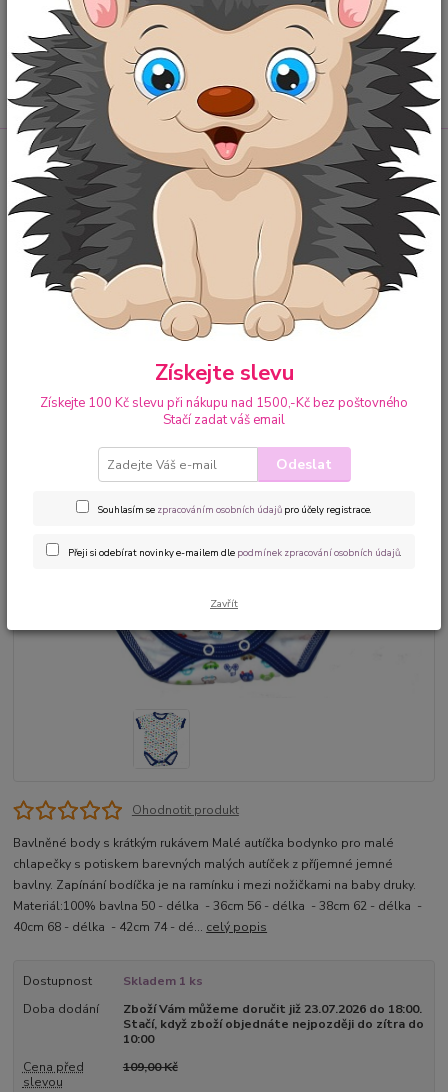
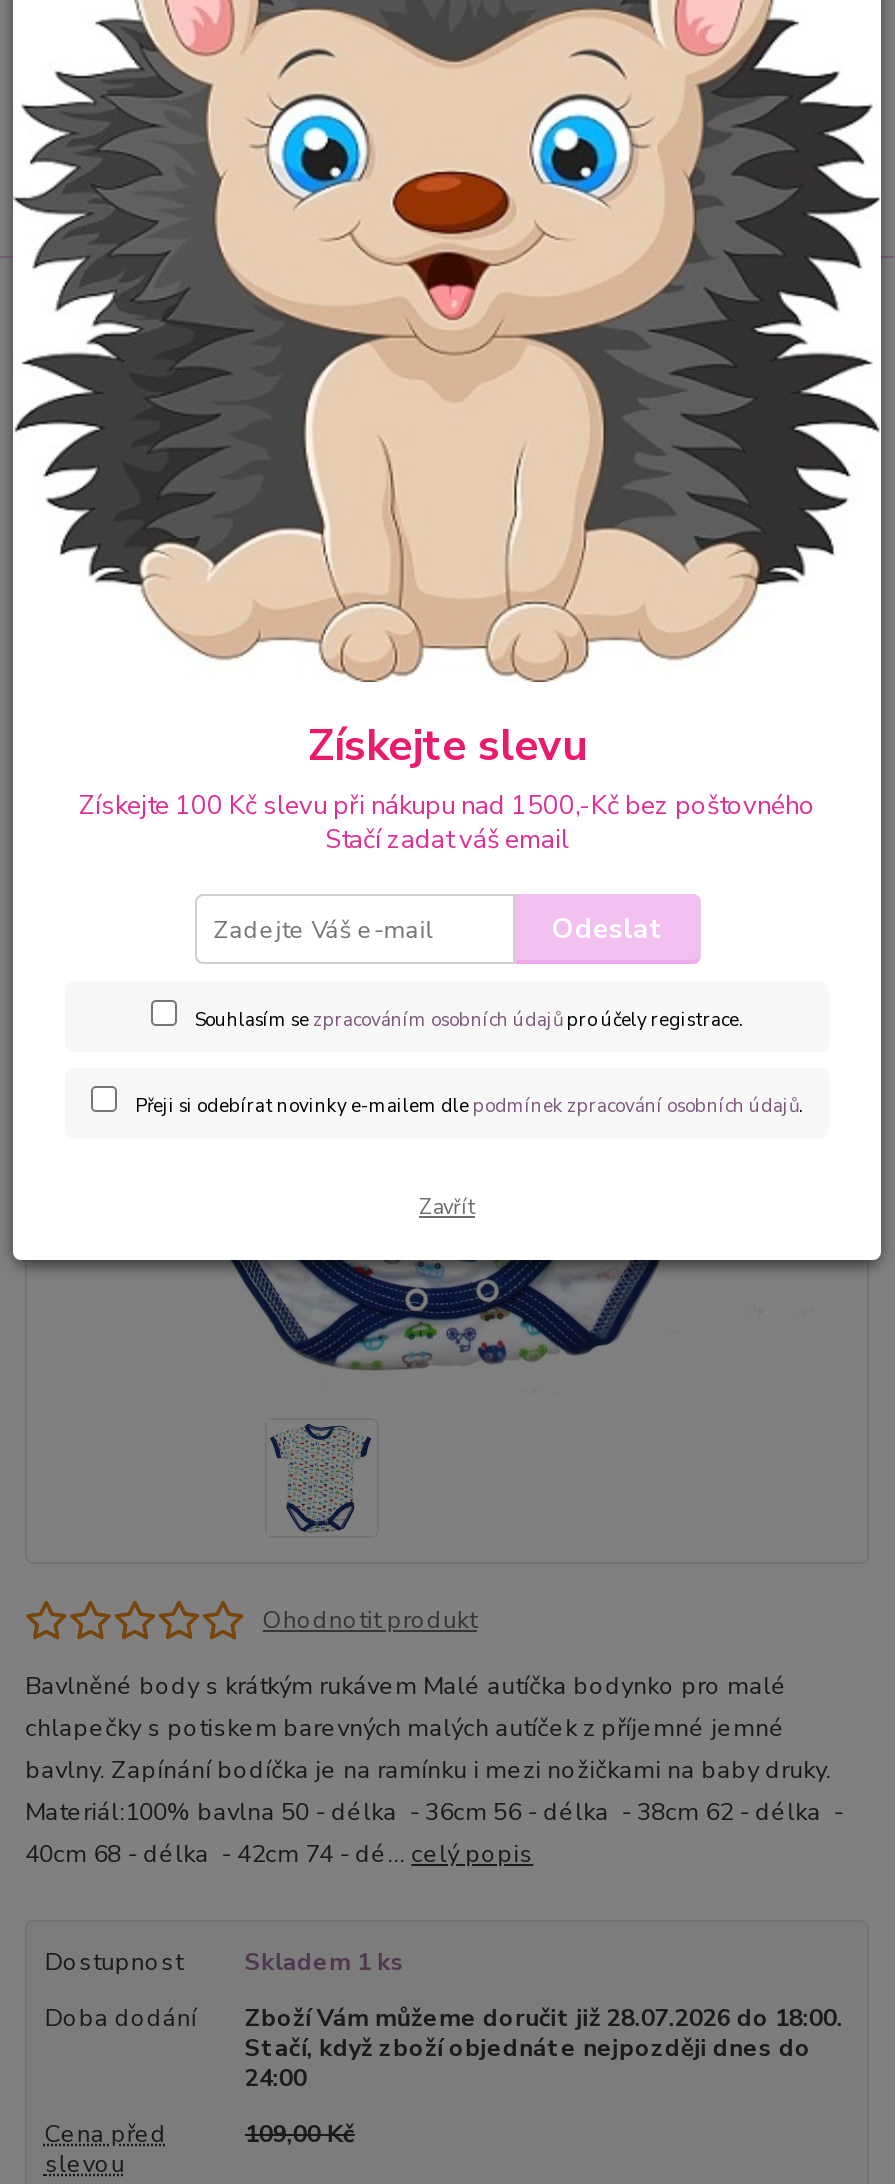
- Zboží Vám můžeme doručit již 23.07.2026 do 18:00.
- Stačí, když zboží objednáte nejpozději do zítra do
- 10:00
+ Zboží Vám můžeme doručit již 28.07.2026 do 18:00.
+ Stačí, když zboží objednáte nejpozději dnes do
+ 24:00
